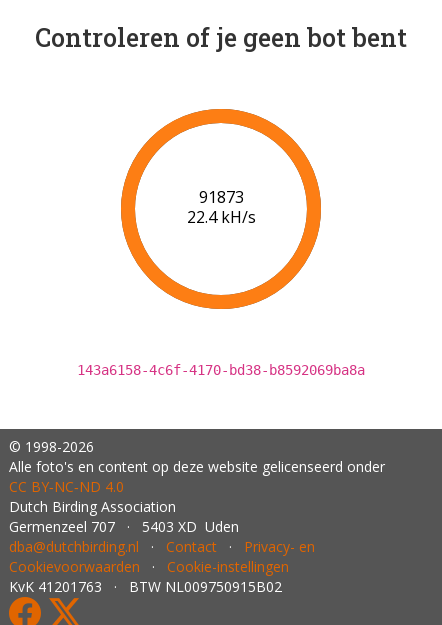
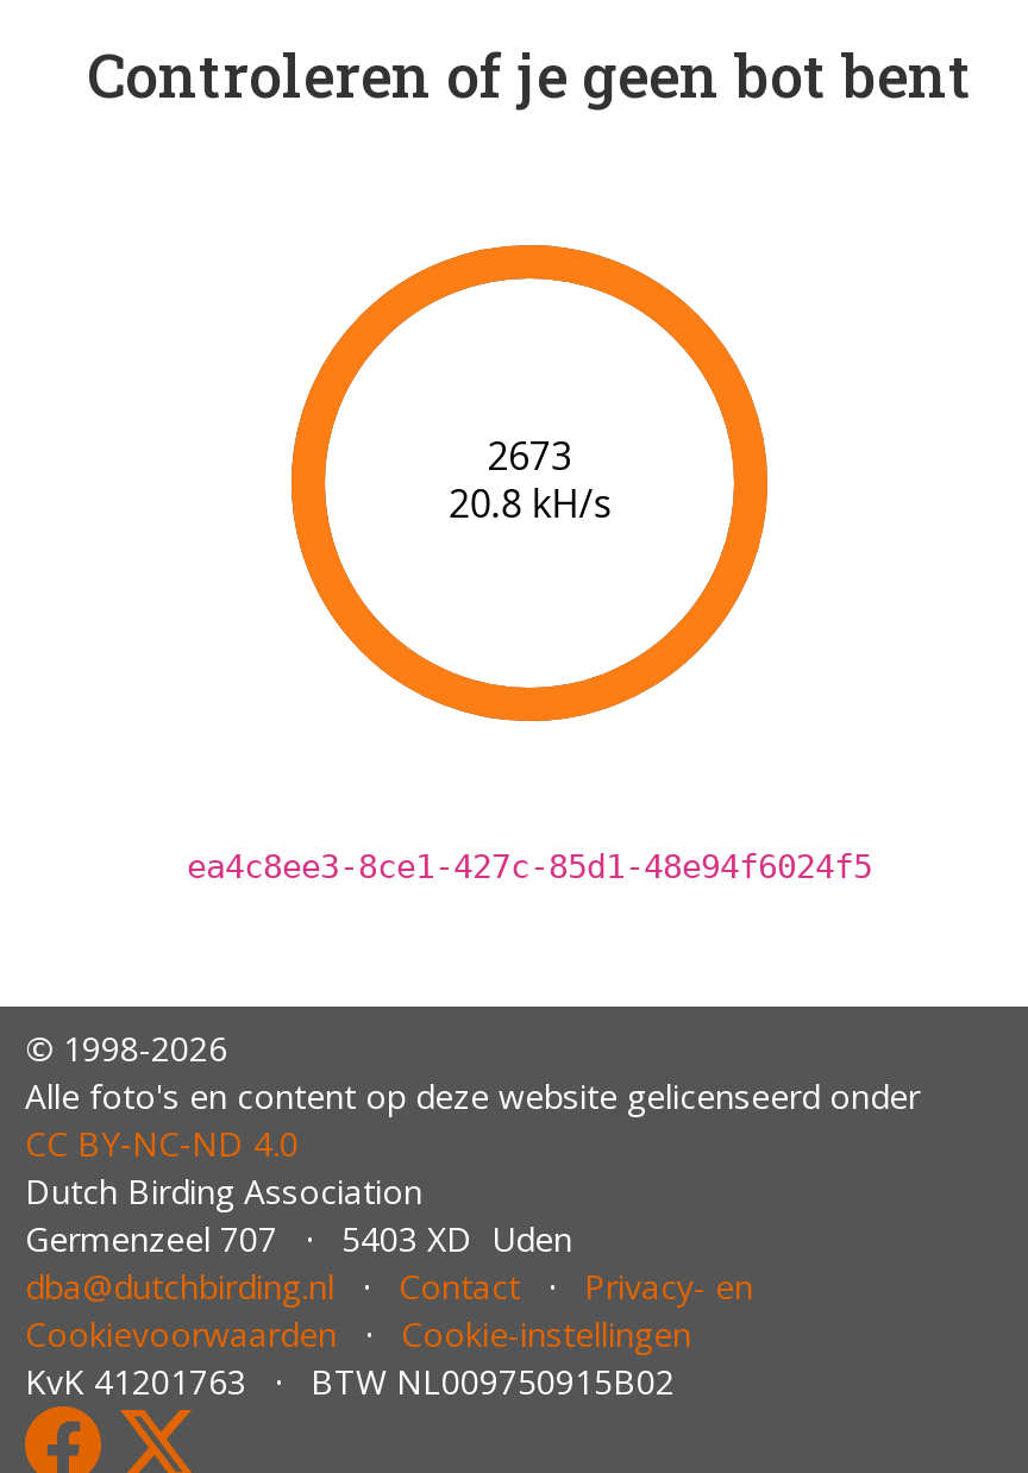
- 91873
- 22.4 kH/s
+ 2673
+ 20.8 kH/s

- 143a6158-4c6f-4170-bd38-b8592069ba8a
+ ea4c8ee3-8ce1-427c-85d1-48e94f6024f5
